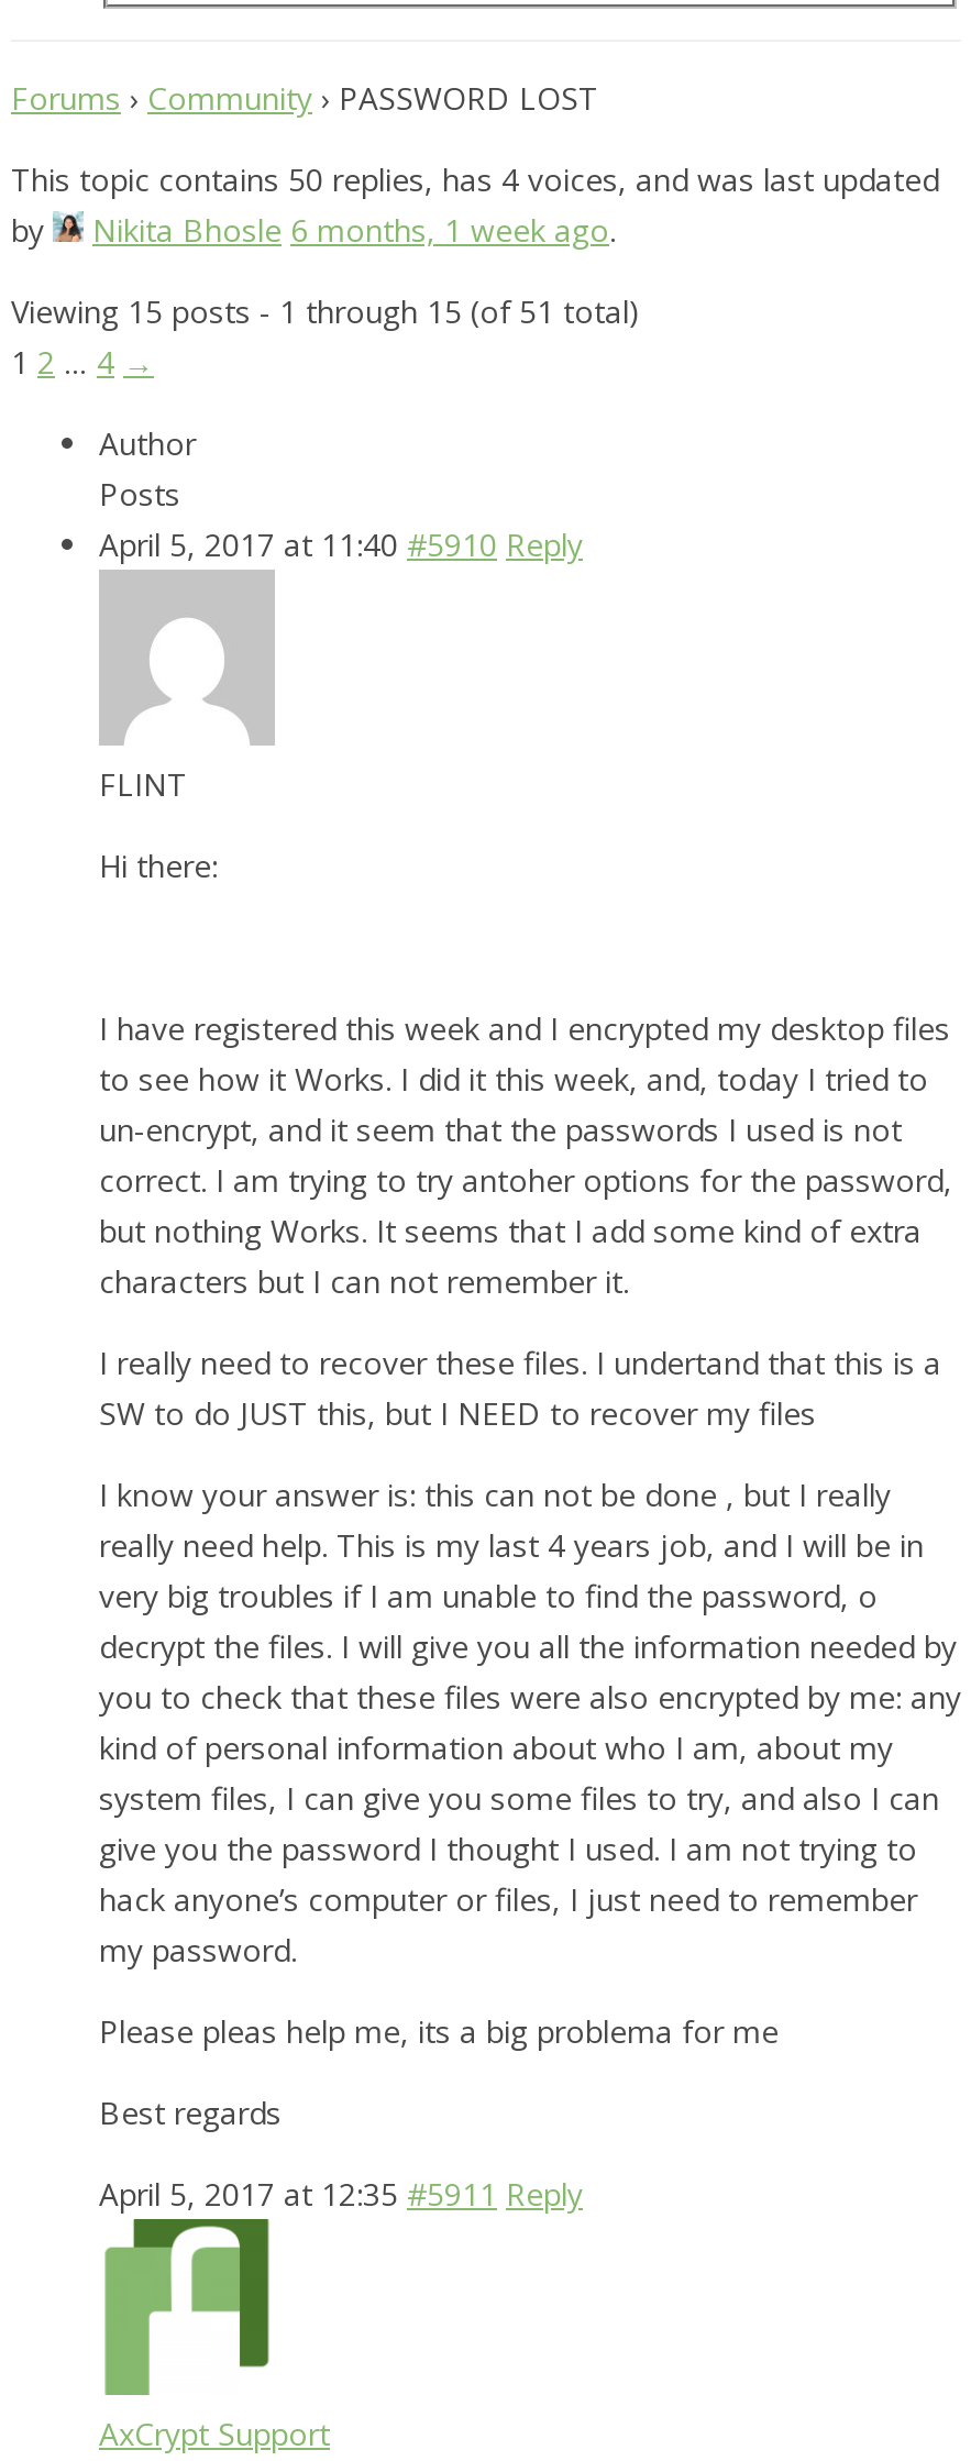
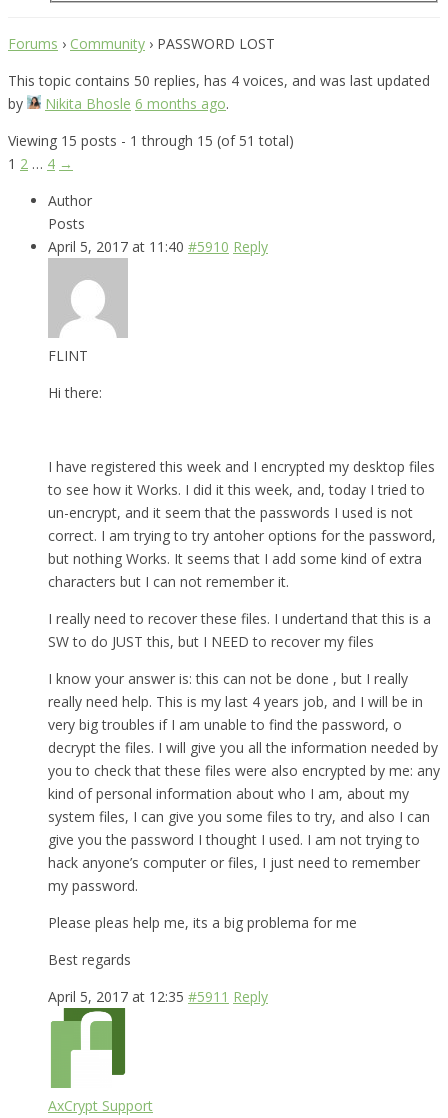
- Nikita Bhosle 6 months, 1 week ago.
+ Nikita Bhosle 6 months ago.
